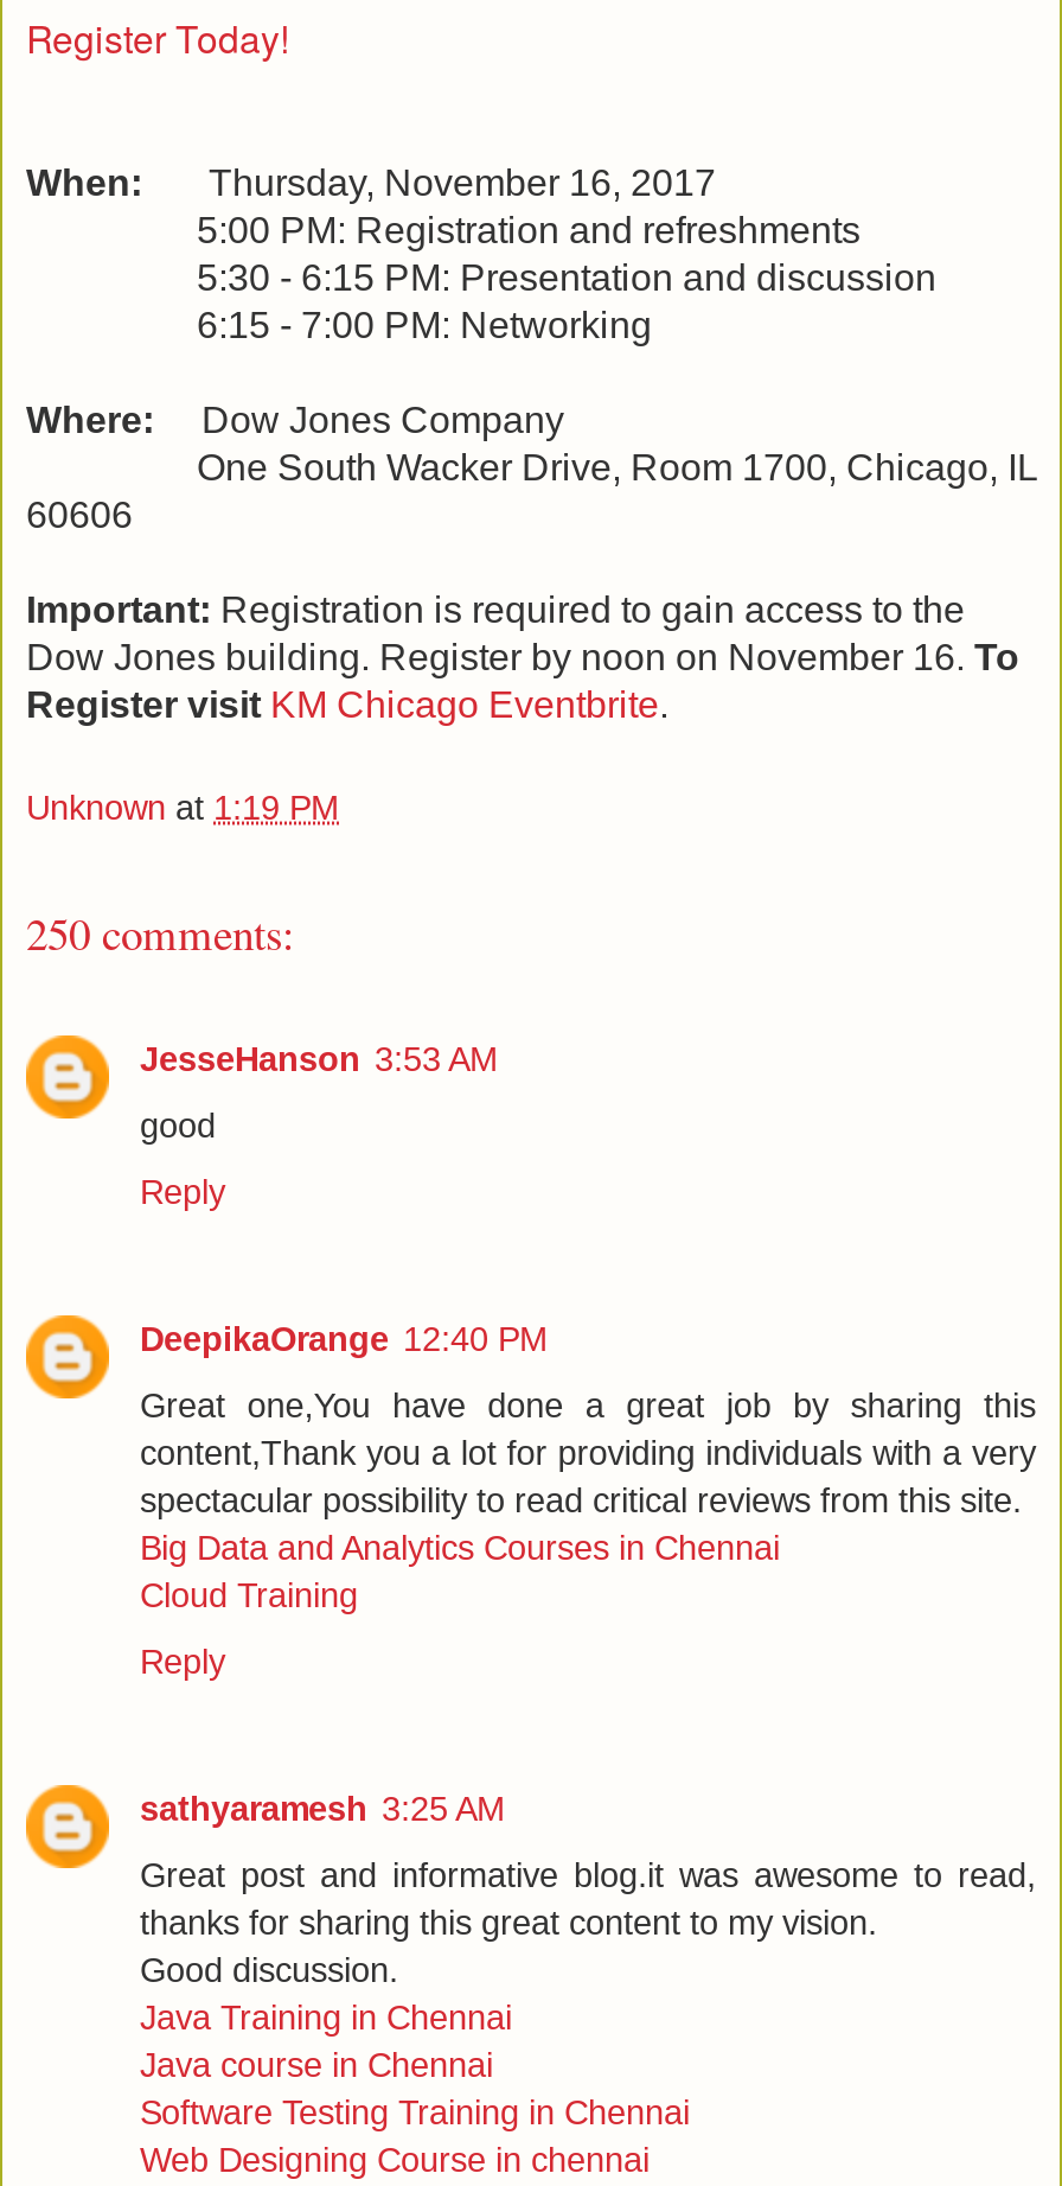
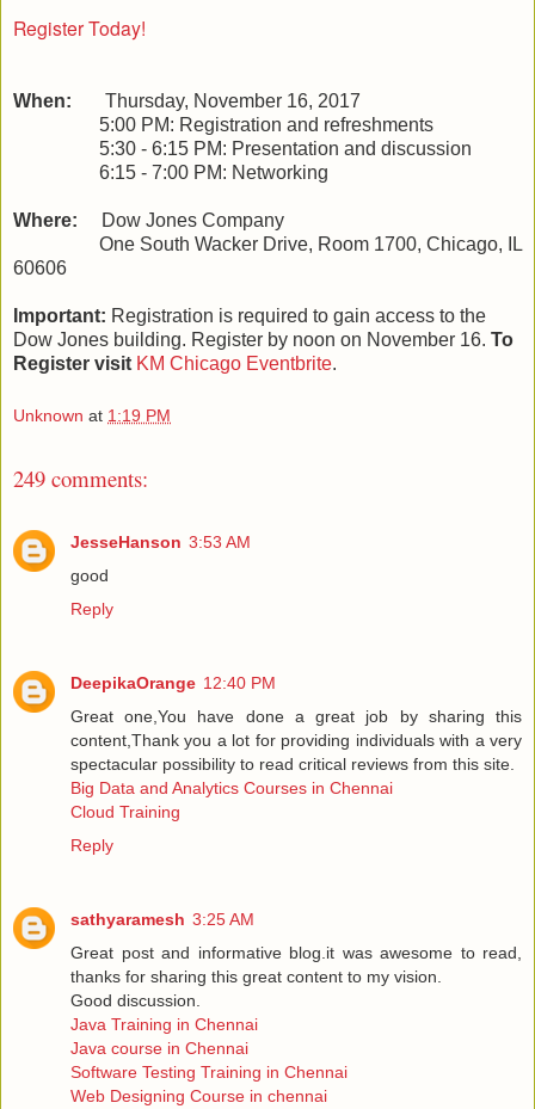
- 250 comments:
+ 249 comments:
